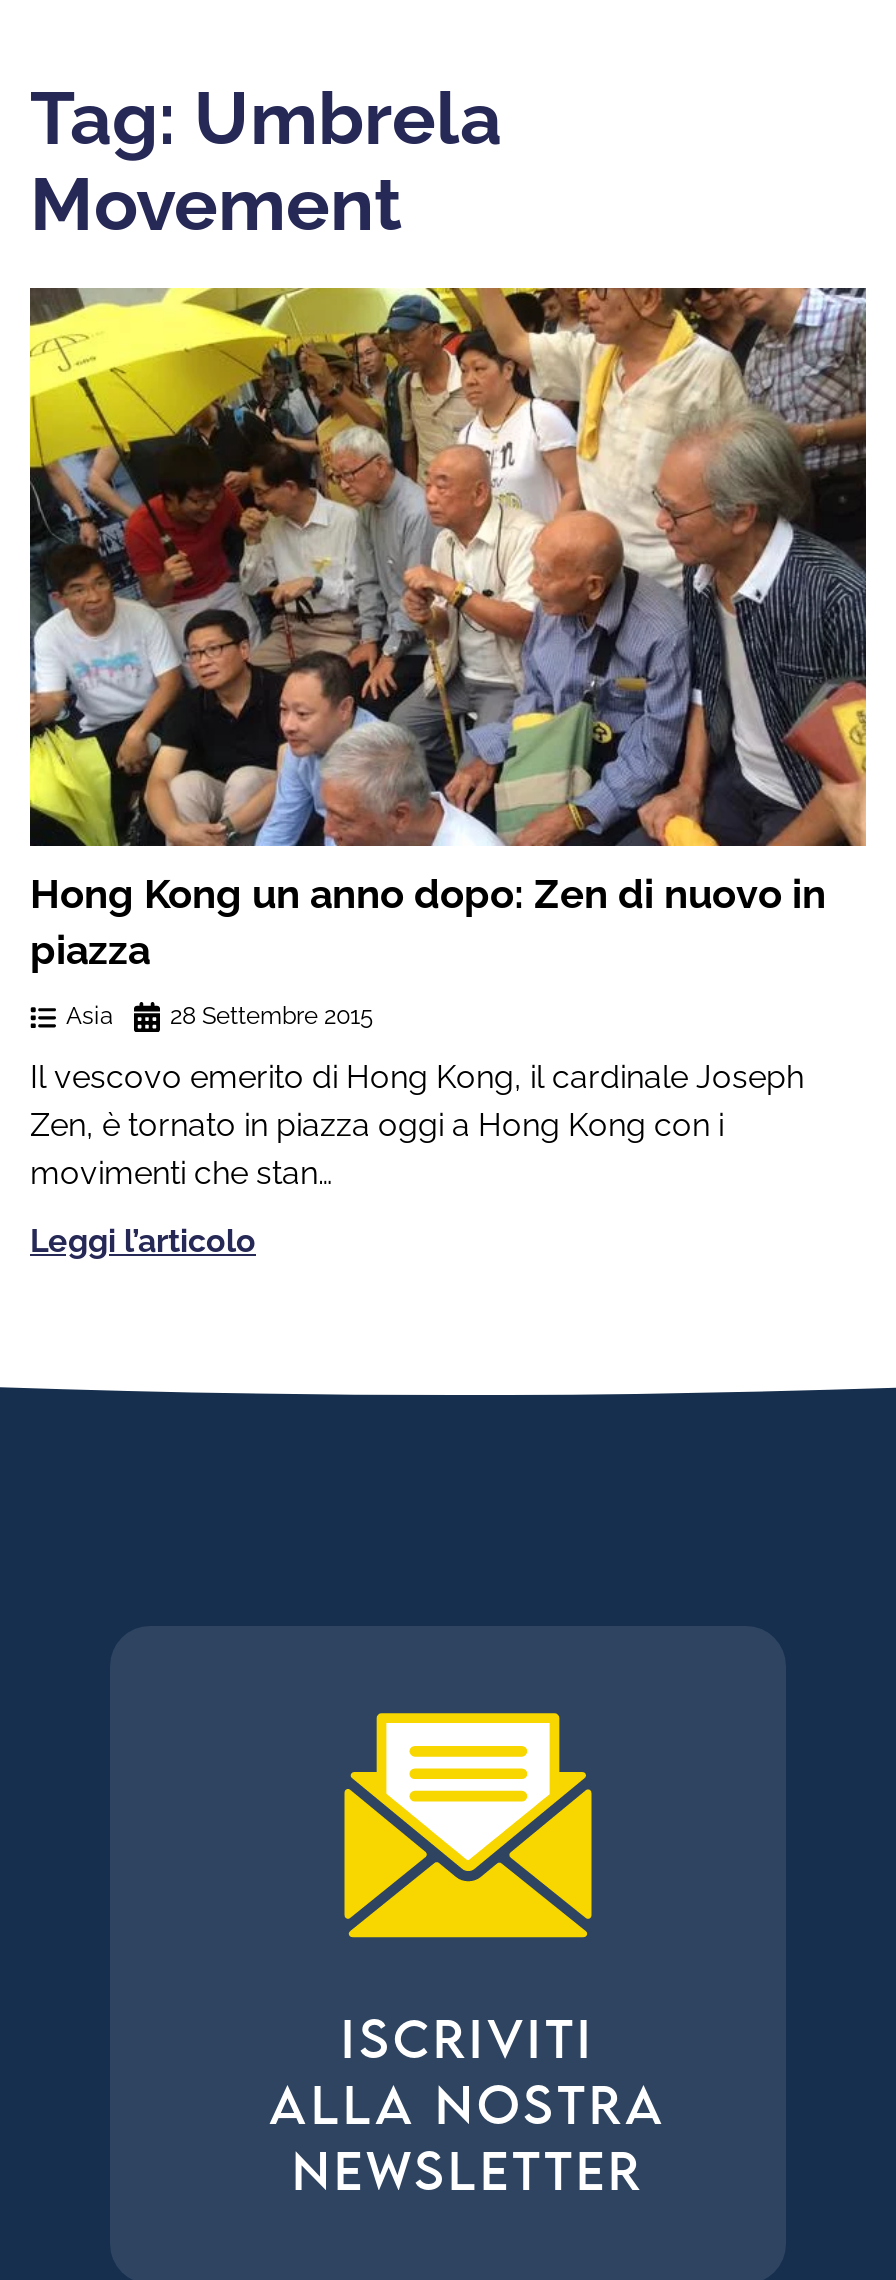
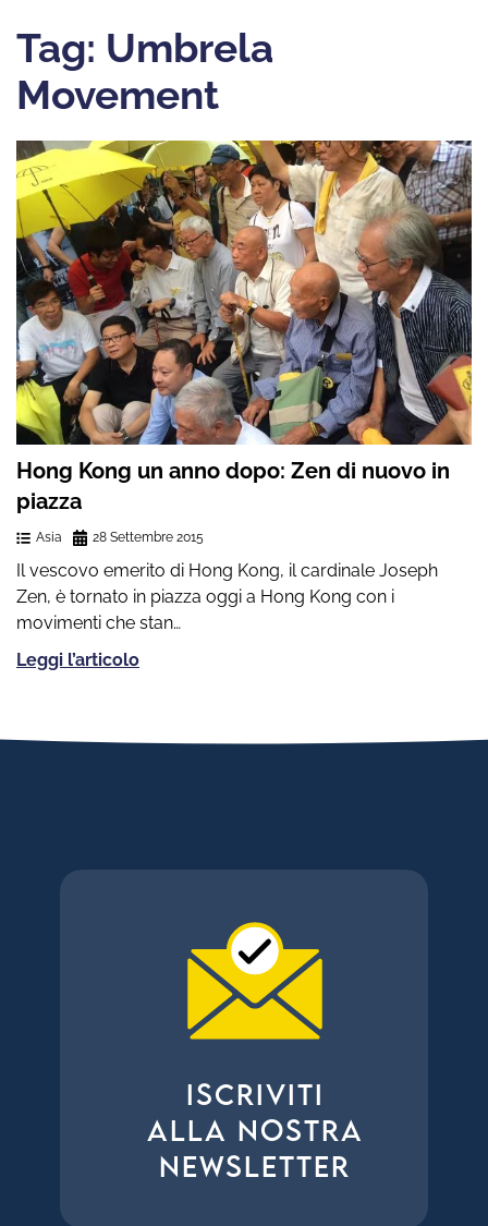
- [image]
+ [image]
